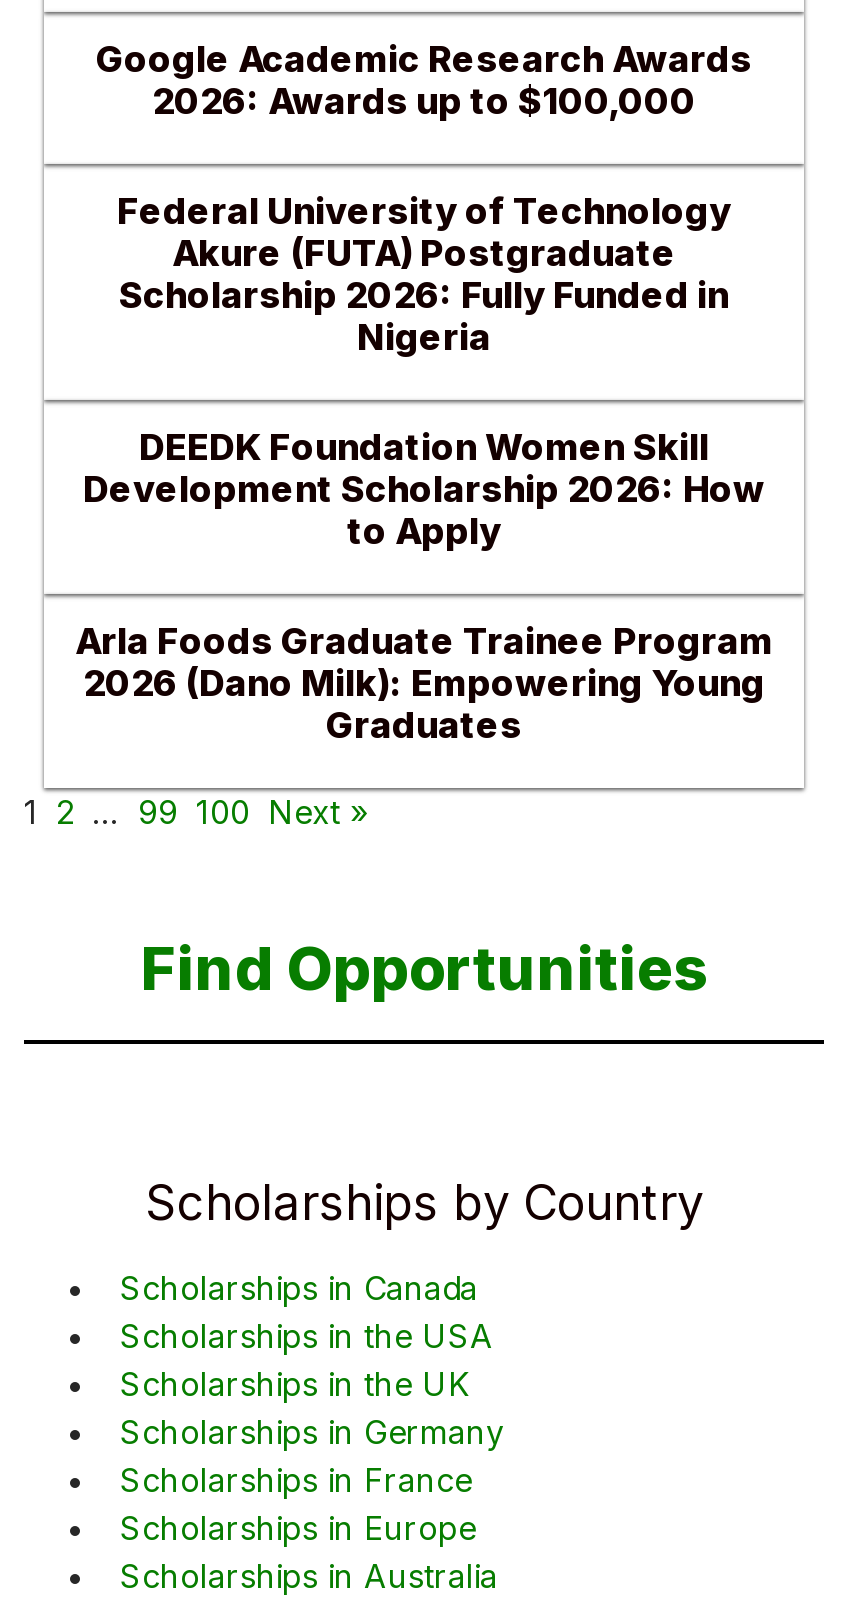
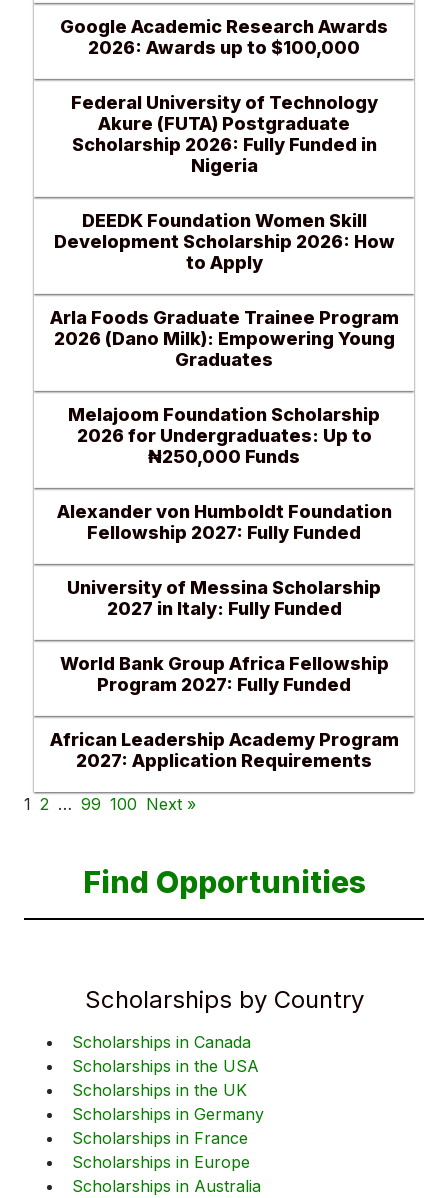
+ Melajoom Foundation Scholarship
+ 2026 for Undergraduates: Up to
+ ₦250,000 Funds
+ Alexander von Humboldt Foundation
+ Fellowship 2027: Fully Funded
+ University of Messina Scholarship
+ 2027 in Italy: Fully Funded
+ World Bank Group Africa Fellowship
+ Program 2027: Fully Funded
+ African Leadership Academy Program
+ 2027: Application Requirements
